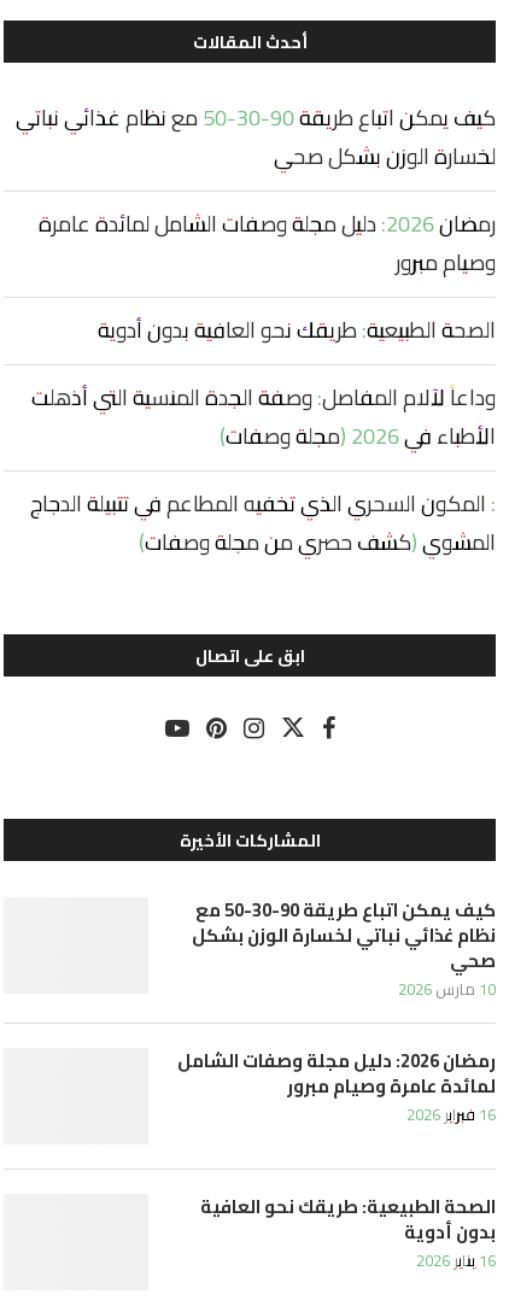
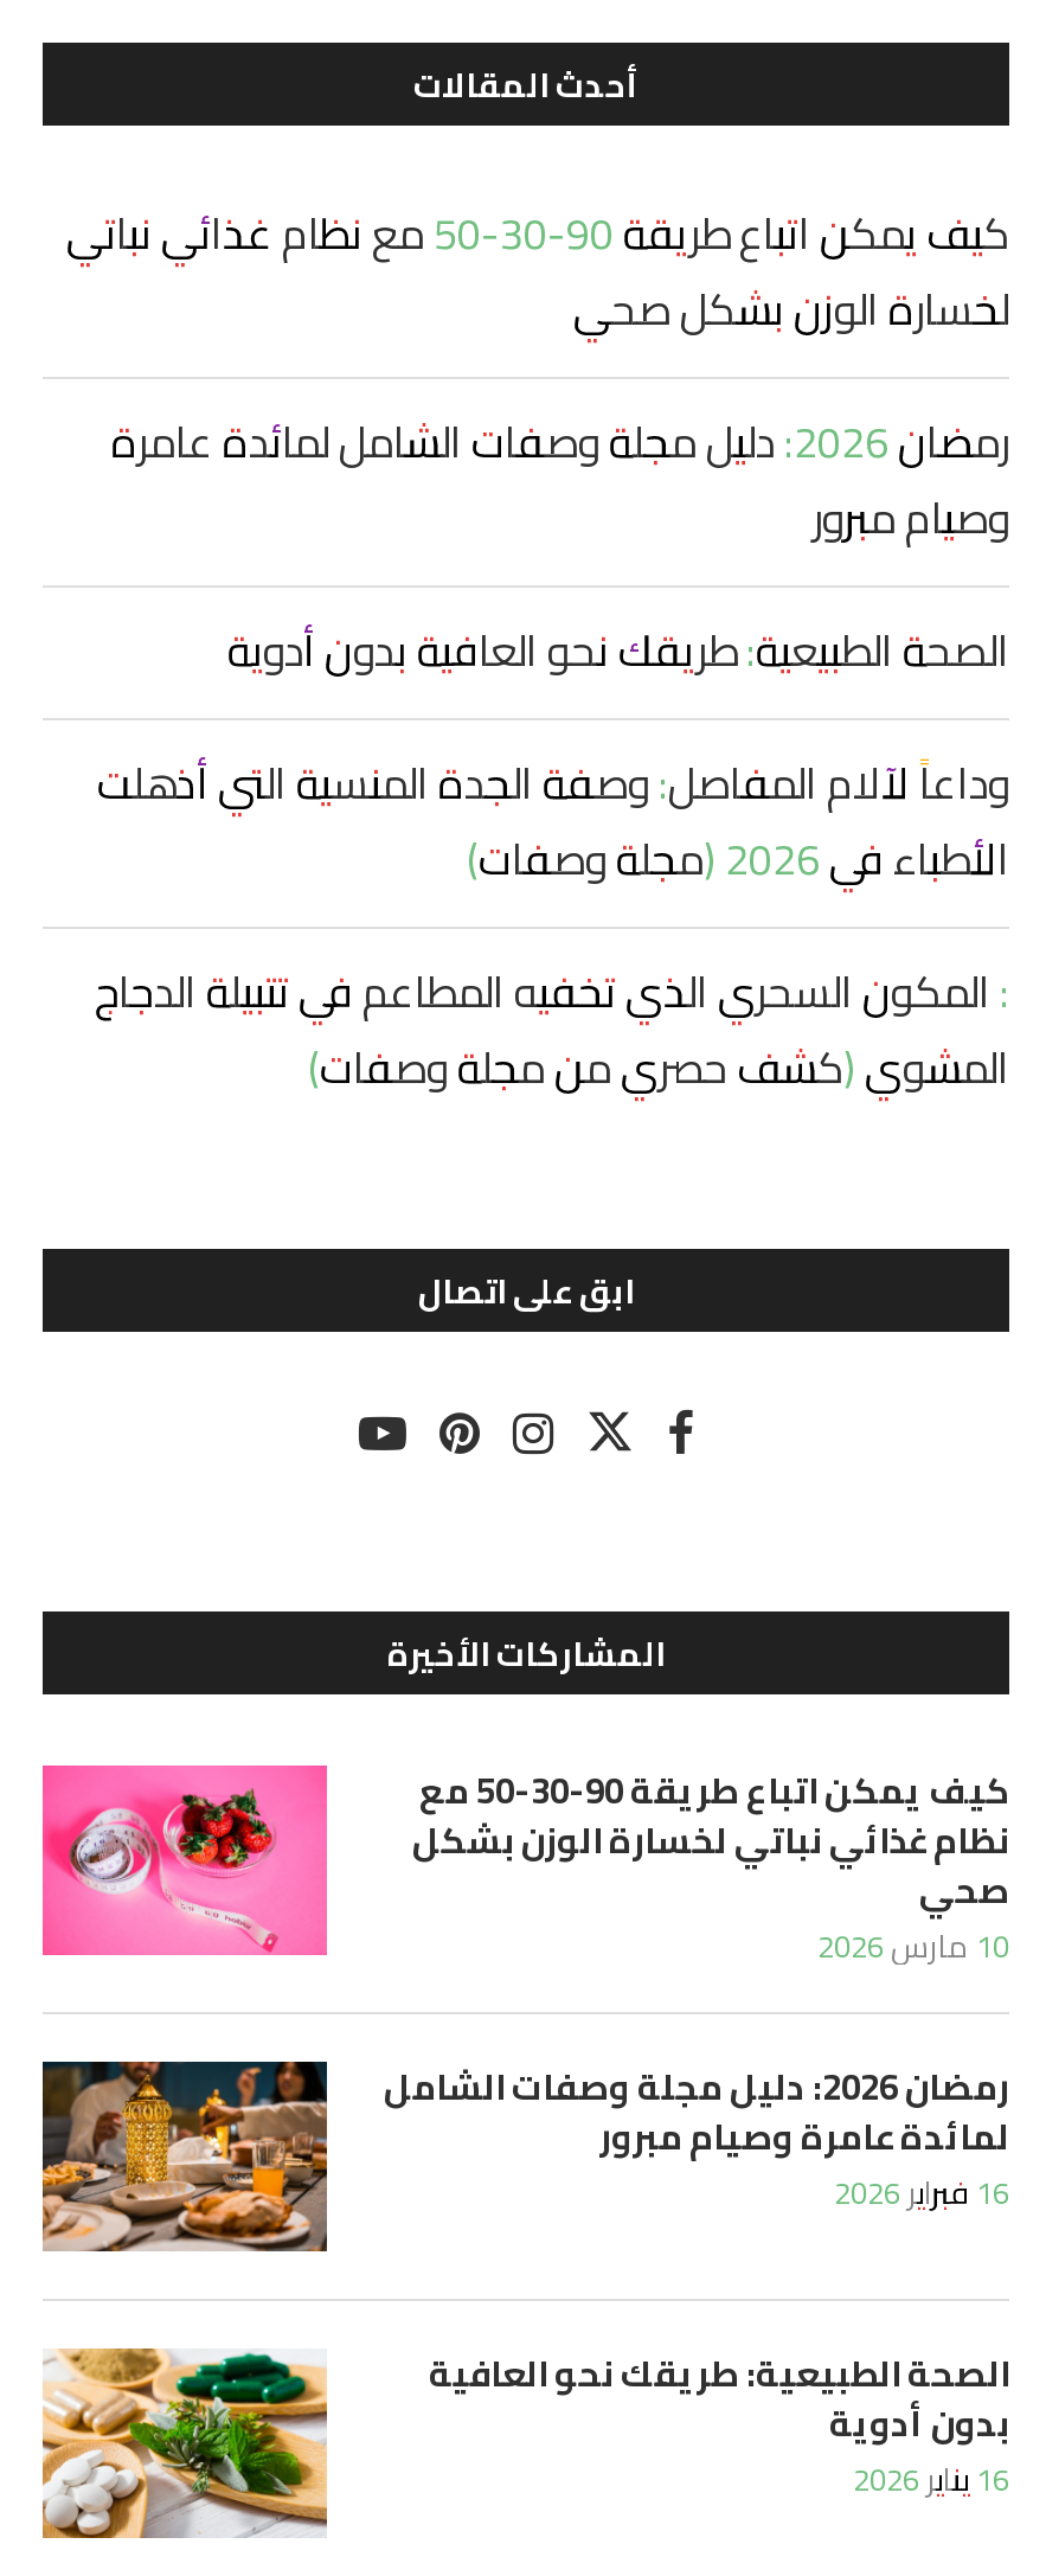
+ [image]

+ [image]

+ [image]
